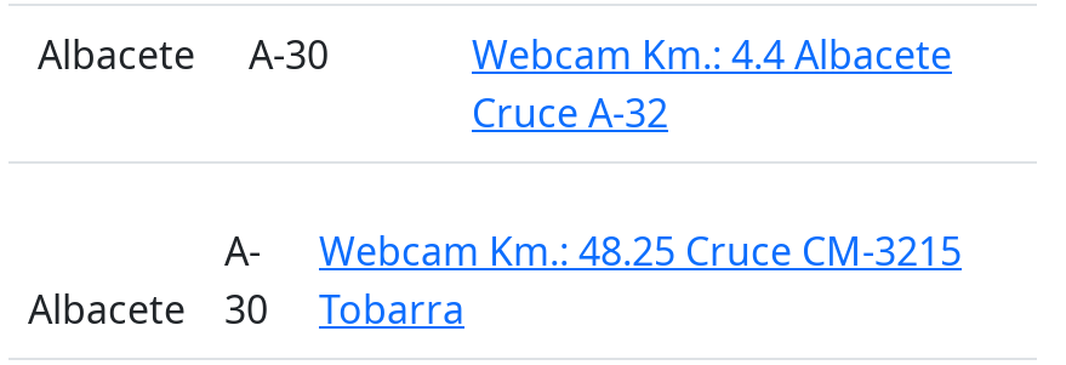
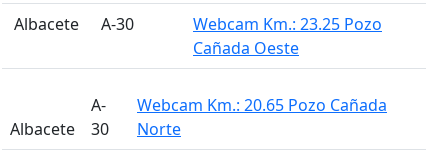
- Webcam Km.: 4.4 Albacete
- Cruce A-32
+ Webcam Km.: 23.25 Pozo
+ Cañada Oeste

- Webcam Km.: 48.25 Cruce CM-3215
- Tobarra
+ Webcam Km.: 20.65 Pozo Cañada
+ Norte
